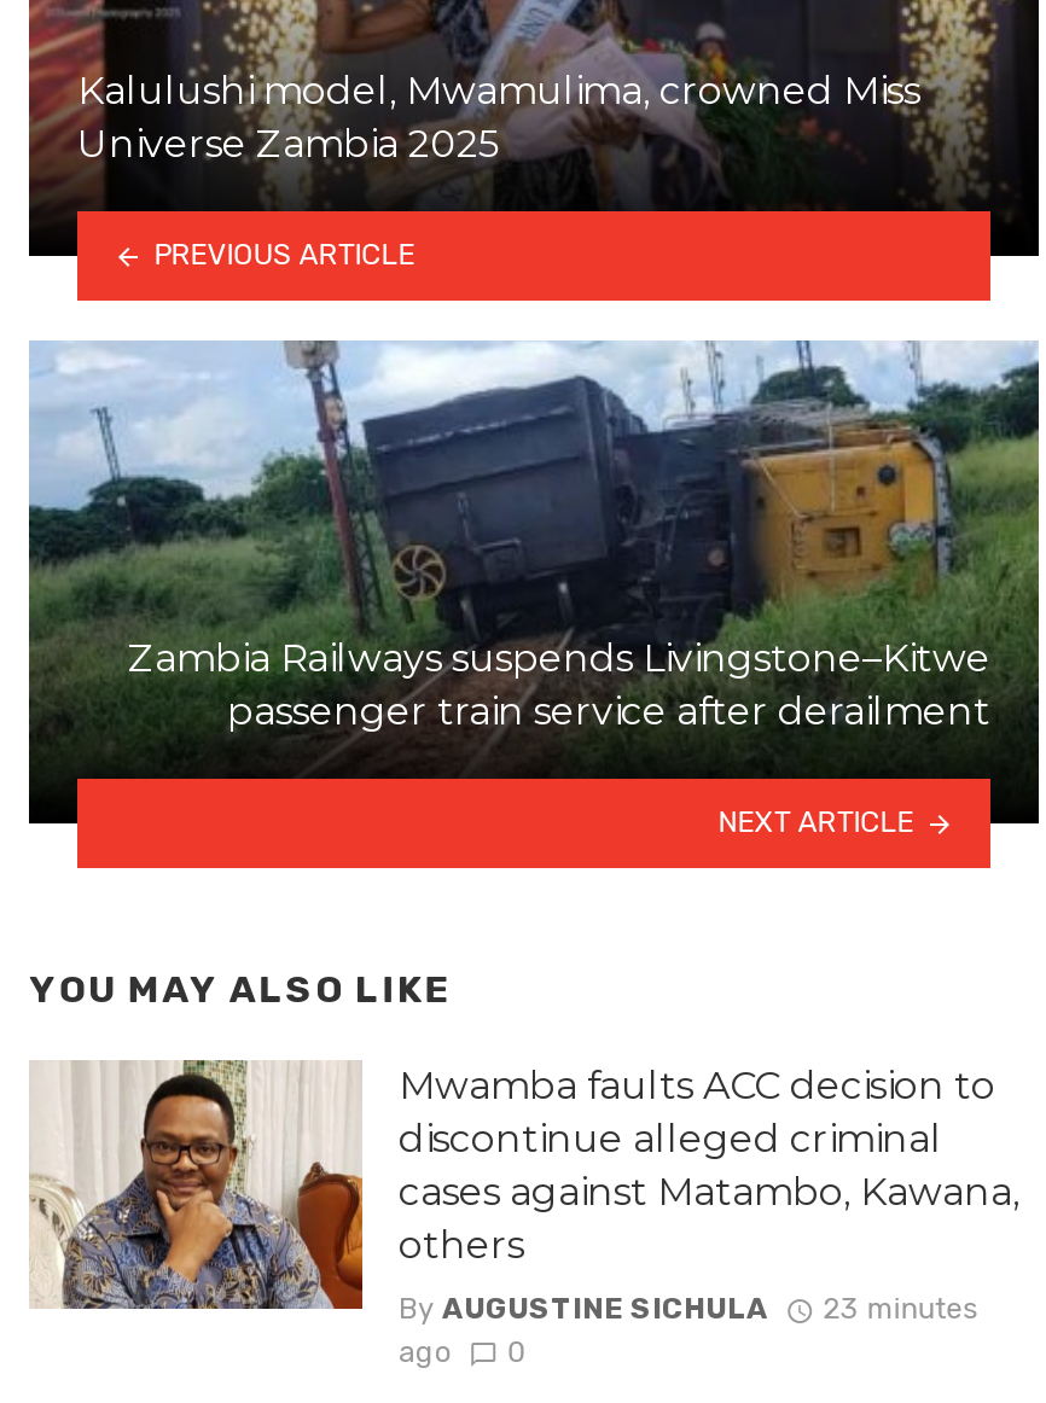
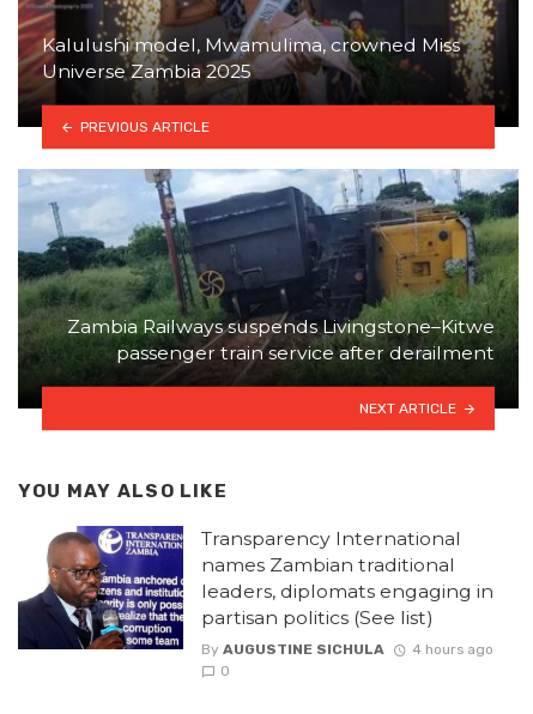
- [image]
- Mwamba faults ACC decision to
- discontinue alleged criminal
- cases against Matambo, Kawana,
- others
+ [image]
+ Transparency International
+ names Zambian traditional
+ leaders, diplomats engaging in
+ partisan politics (See list)

- 23 minutes
- ago
+ 4 hours ago
